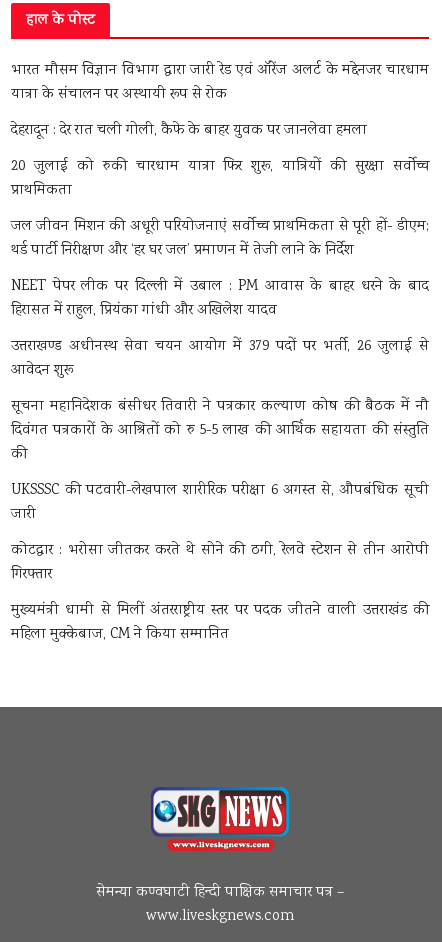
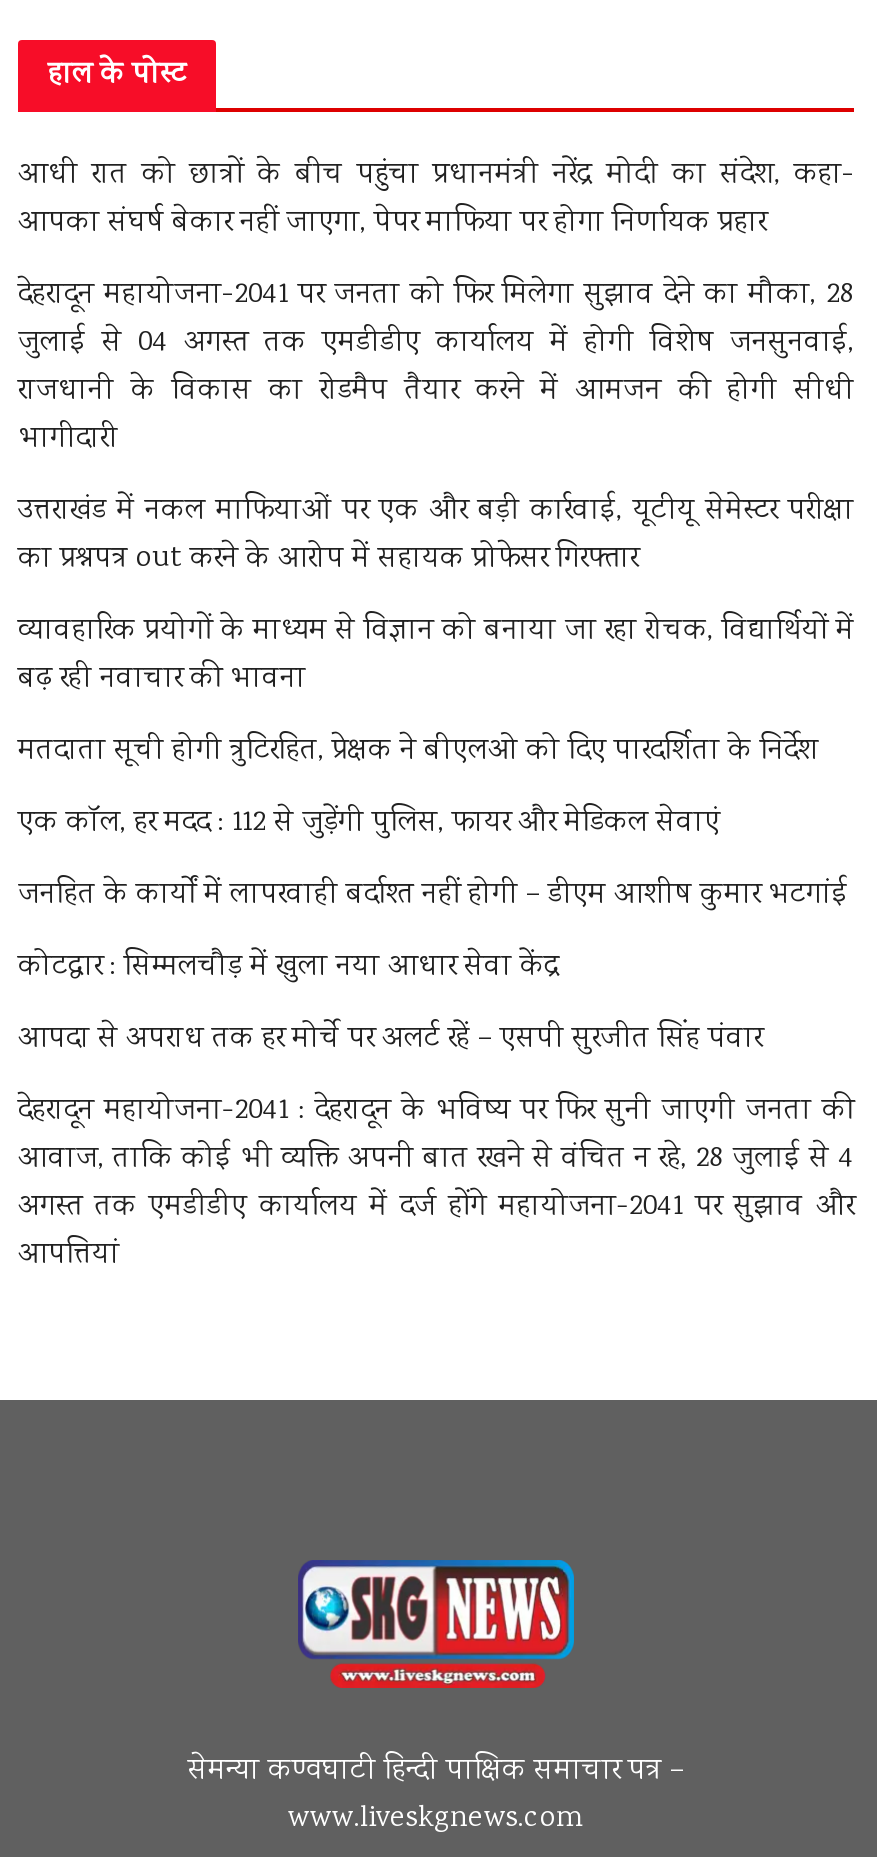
- भारत मौसम विज्ञान विभाग द्वारा जारी रेड एवं ऑरेंज अलर्ट के मद्देनजर चारधाम
- यात्रा के संचालन पर अस्थायी रूप से रोक
+ आधी रात को छात्रों के बीच पहुंचा प्रधानमंत्री नरेंद्र मोदी का संदेश, कहा-
+ आपका संघर्ष बेकार नहीं जाएगा, पेपर माफिया पर होगा निर्णायक प्रहार

- देहरादून : देर रात चली गोली, कैफे के बाहर युवक पर जानलेवा हमला
+ देहरादून महायोजना-2041 पर जनता को फिर मिलेगा सुझाव देने का मौका, 28
+ जुलाई से 04 अगस्त तक एमडीडीए कार्यालय में होगी विशेष जनसुनवाई,
+ राजधानी के विकास का रोडमैप तैयार करने में आमजन की होगी सीधी
+ भागीदारी

- 20 जुलाई को रुकी चारधाम यात्रा फिर शुरू, यात्रियों की सुरक्षा सर्वोच्च
- प्राथमिकता
+ उत्तराखंड में नकल माफियाओं पर एक और बड़ी कार्रवाई, यूटीयू सेमेस्टर परीक्षा
+ का प्रश्नपत्र out करने के आरोप में सहायक प्रोफेसर गिरफ्तार

- जल जीवन मिशन की अधूरी परियोजनाएं सर्वाेच्च प्राथमिकता से पूरी हों- डीएम;
- थर्ड पार्टी निरीक्षण और ‘हर घर जल’ प्रमाणन में तेजी लाने के निर्देश
+ व्यावहारिक प्रयोगों के माध्यम से विज्ञान को बनाया जा रहा रोचक, विद्यार्थियों में
+ बढ़ रही नवाचार की भावना

- NEET पेपर लीक पर दिल्ली में उबाल : PM आवास के बाहर धरने के बाद
- हिरासत में राहुल, प्रियंका गांधी और अखिलेश यादव
+ मतदाता सूची होगी त्रुटिरहित, प्रेक्षक ने बीएलओ को दिए पारदर्शिता के निर्देश

- उत्तराखण्ड अधीनस्थ सेवा चयन आयोग में 379 पदों पर भर्ती, 26 जुलाई से
- आवेदन शुरू
+ एक कॉल, हर मदद : 112 से जुड़ेंगी पुलिस, फायर और मेडिकल सेवाएं

- सूचना महानिदेशक बंसीधर तिवारी ने पत्रकार कल्याण कोष की बैठक में नौ
- दिवंगत पत्रकारों के आश्रितों को रु 5-5 लाख की आर्थिक सहायता की संस्तुति
- की
+ जनहित के कार्यों में लापरवाही बर्दाश्त नहीं होगी – डीएम आशीष कुमार भटगांई

- UKSSSC की पटवारी-लेखपाल शारीरिक परीक्षा 6 अगस्त से, औपबंधिक सूची
- जारी
+ कोटद्वार : सिम्मलचौड़ में खुला नया आधार सेवा केंद्र

- कोटद्वार : भरोसा जीतकर करते थे सोने की ठगी, रेलवे स्टेशन से तीन आरोपी
- गिरफ्तार
+ आपदा से अपराध तक हर मोर्चे पर अलर्ट रहें – एसपी सुरजीत सिंह पंवार

- मुख्यमंत्री धामी से मिलीं अंतरराष्ट्रीय स्तर पर पदक जीतने वाली उत्तराखंड की
- महिला मुक्केबाज, CM ने किया सम्मानित
+ देहरादून महायोजना-2041 : देहरादून के भविष्य पर फिर सुनी जाएगी जनता की
+ आवाज, ताकि कोई भी व्यक्ति अपनी बात रखने से वंचित न रहे, 28 जुलाई से 4
+ अगस्त तक एमडीडीए कार्यालय में दर्ज होंगे महायोजना-2041 पर सुझाव और
+ आपत्तियां
